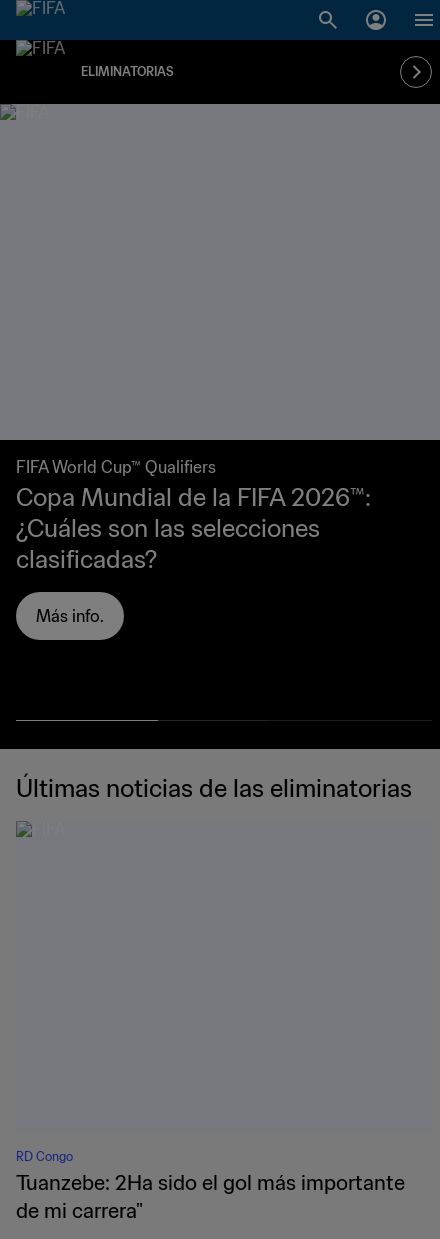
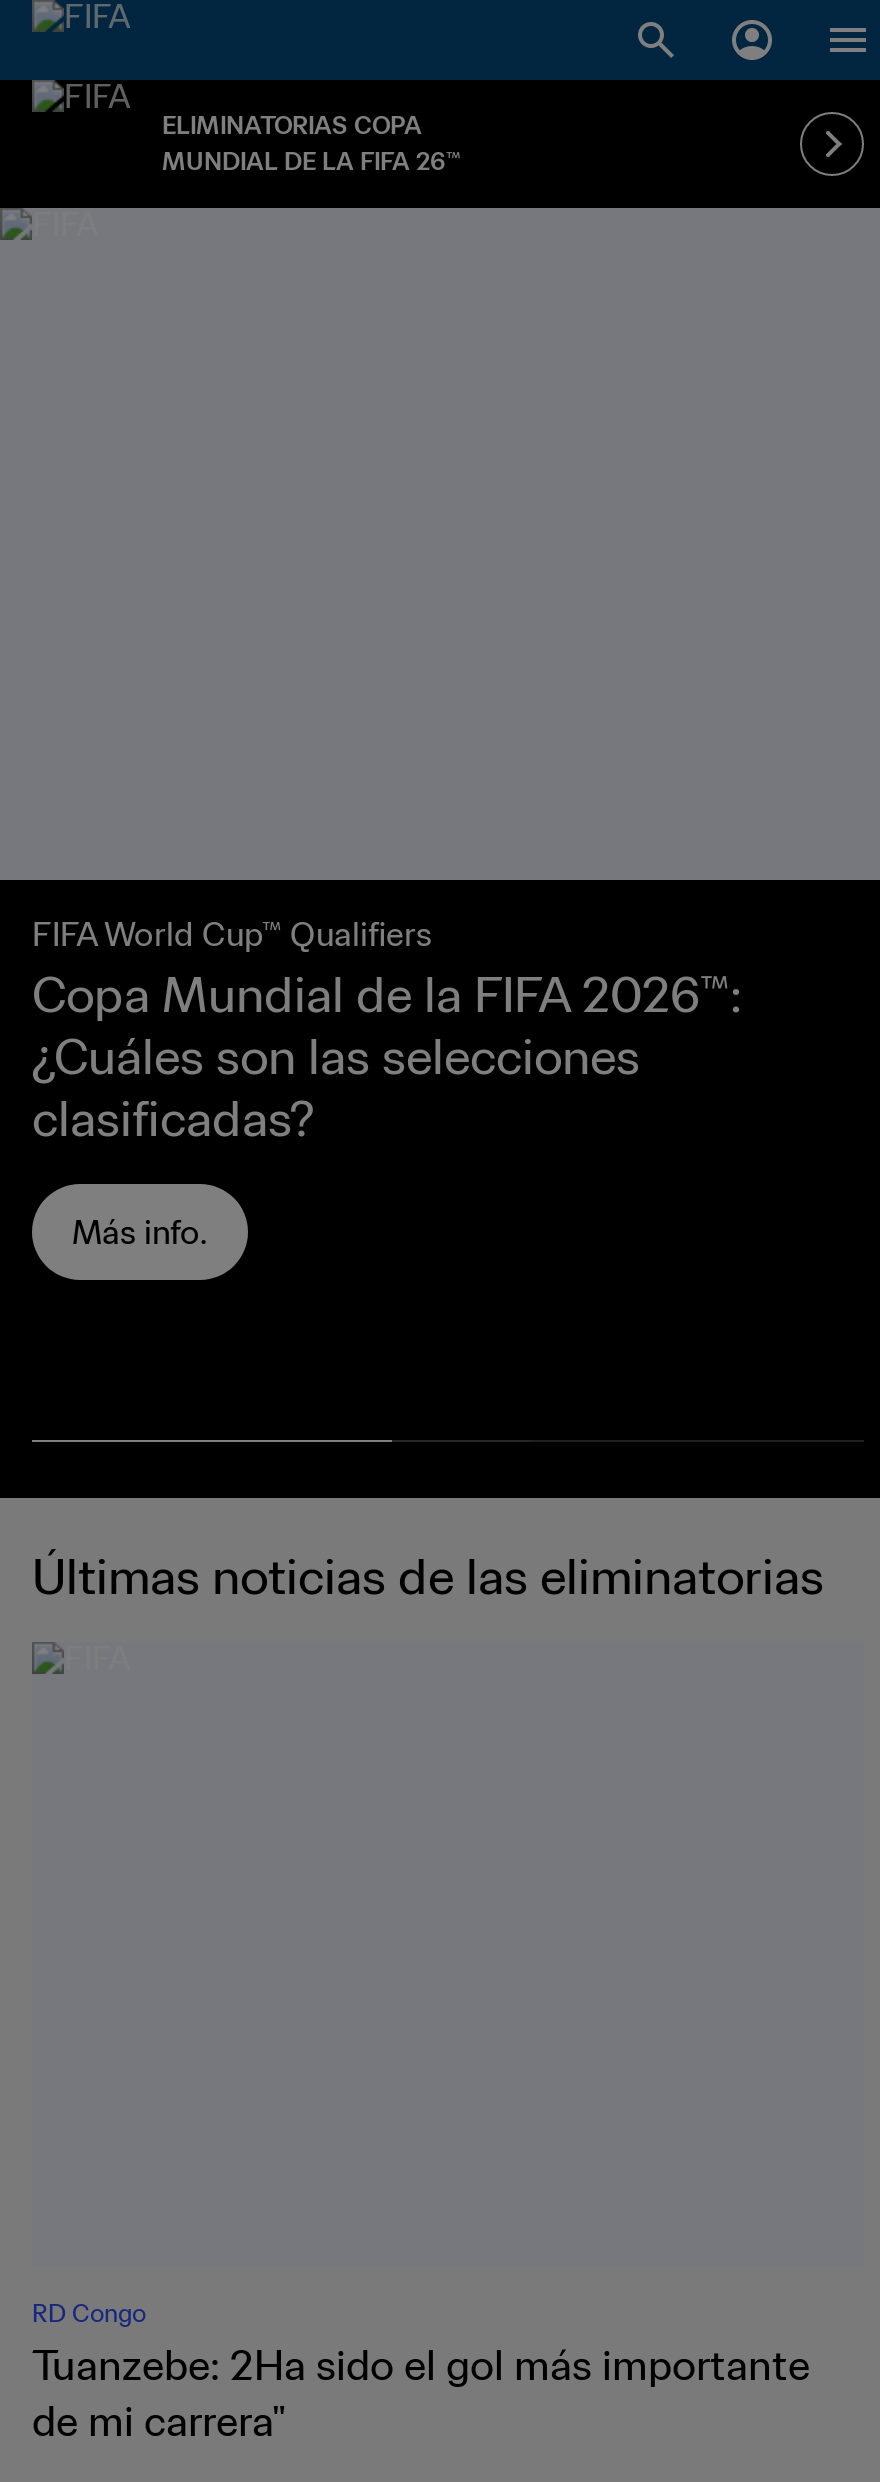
- ELIMINATORIAS
+ ELIMINATORIAS COPA
+ MUNDIAL DE LA FIFA 26™
